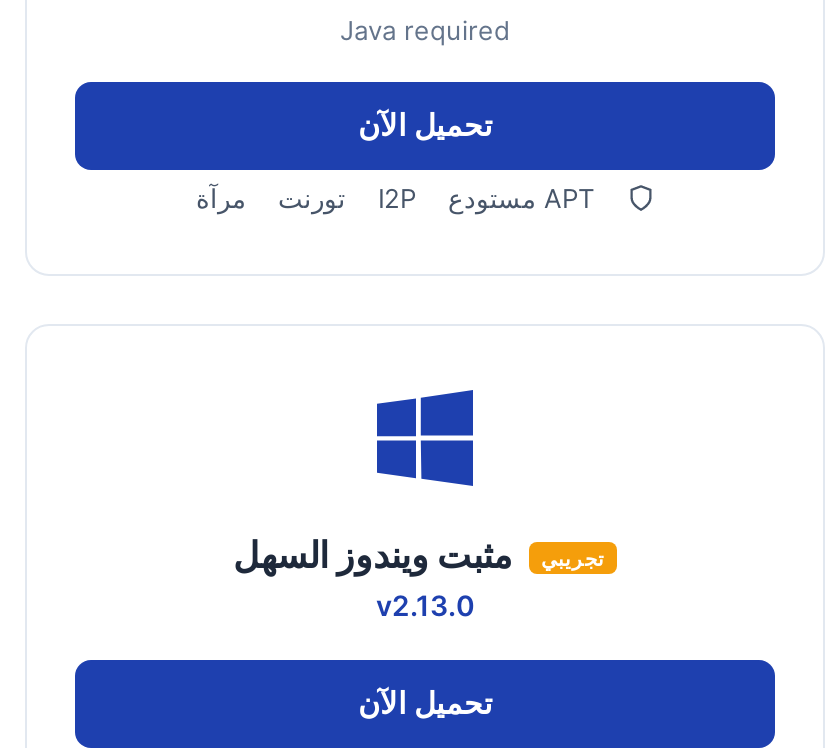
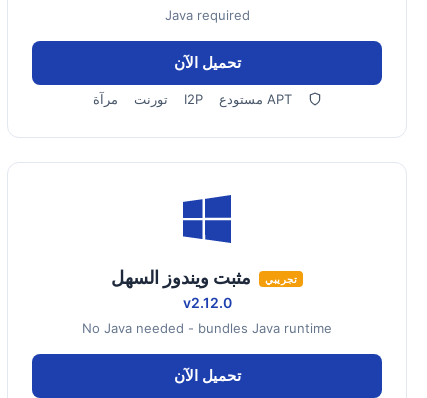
- v2.13.0
+ v2.12.0
+ No Java needed - bundles Java runtime
